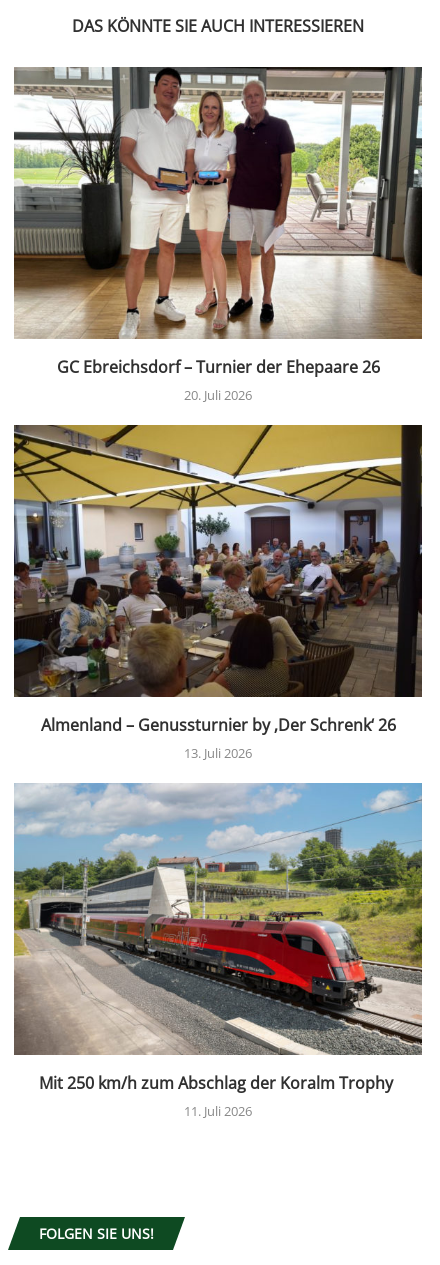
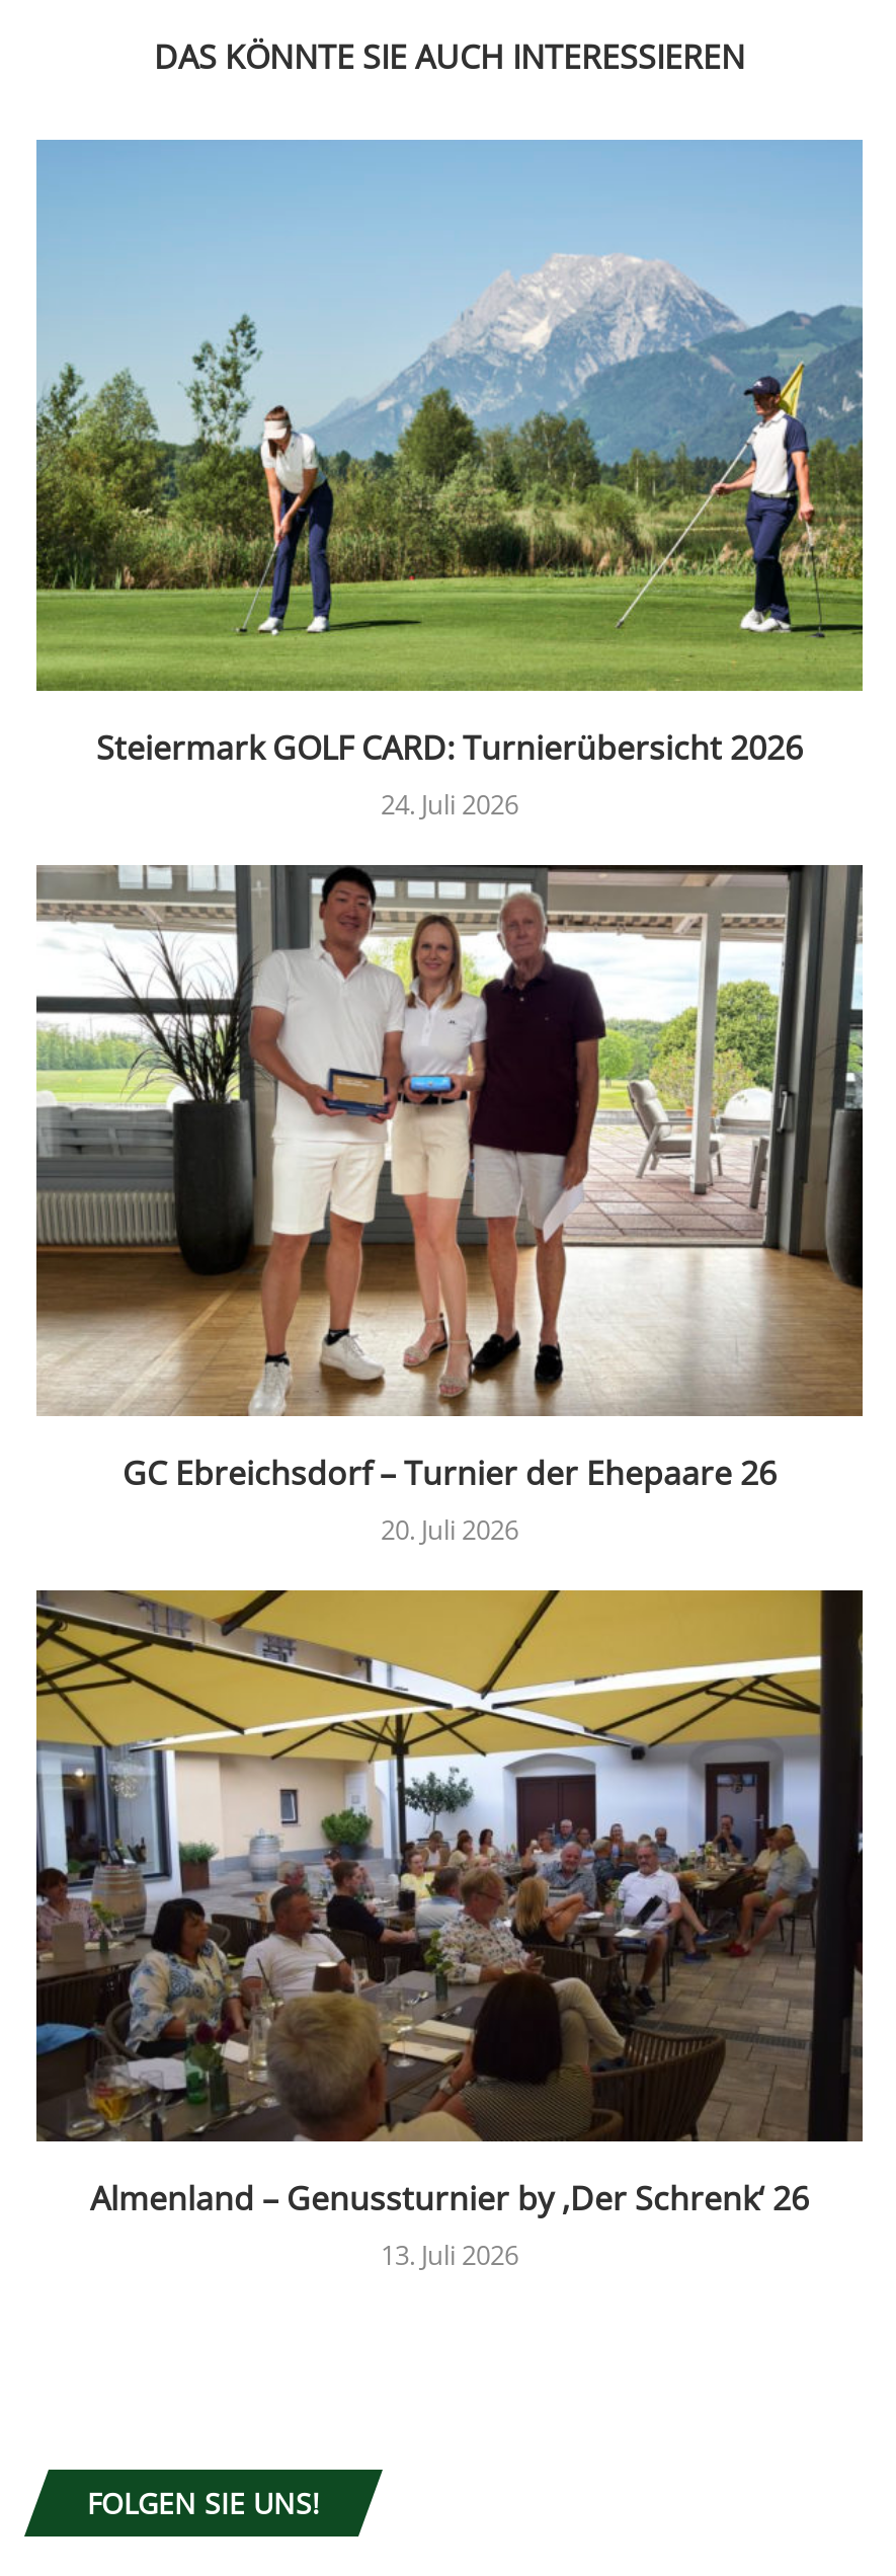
+ [image]
+ Steiermark GOLF CARD: Turnierübersicht 2026
+ 24. Juli 2026

moved down: [image] | GC Ebreichsdorf – Turnier der Ehepaare 26 | 20. Juli 2026 | Almenland – Genussturnier by ‚Der Schrenk‘ 26 | 13. Juli 2026

- [image]
- Mit 250 km/h zum Abschlag der Koralm Trophy
- 11. Juli 2026
